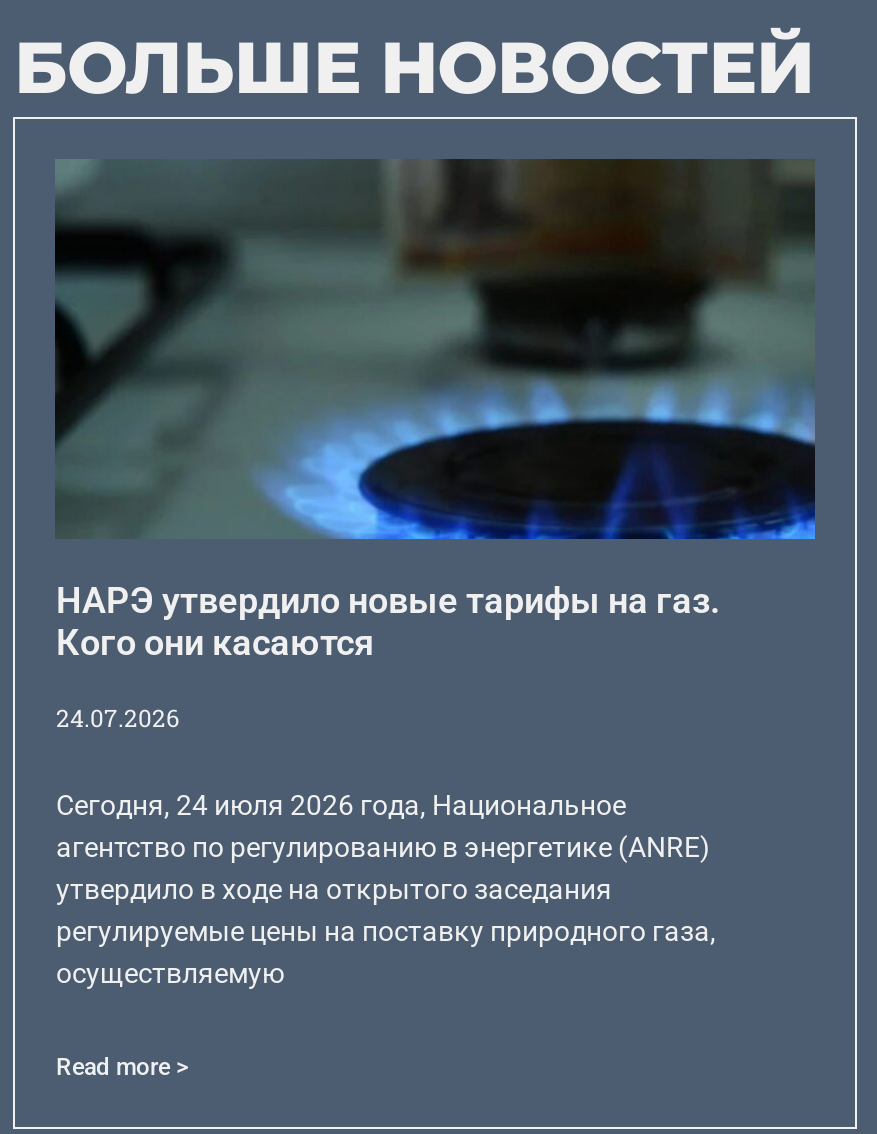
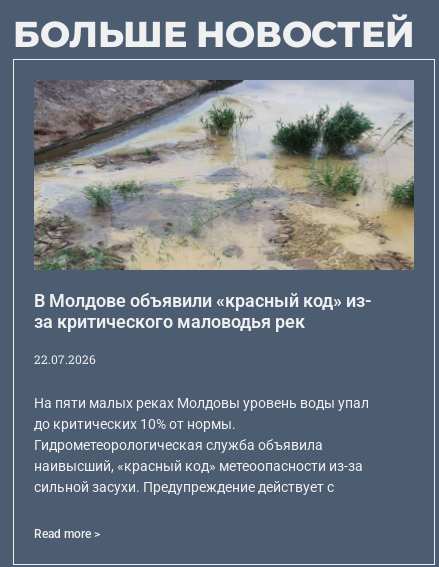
- [image]
- НАРЭ утвердило новые тарифы на газ.
- Кого они касаются
+ [image]
+ В Молдове объявили «красный код» из-
+ за критического маловодья рек

- 24.07.2026
+ 22.07.2026

- Сегодня, 24 июля 2026 года, Национальное
- агентство по регулированию в энергетике (ANRE)
- утвердило в ходе на открытого заседания
- регулируемые цены на поставку природного газа,
- осуществляемую
+ На пяти малых реках Молдовы уровень воды упал
+ до критических 10% от нормы.
+ Гидрометеорологическая служба объявила
+ наивысший, «красный код» метеоопасности из-за
+ сильной засухи. Предупреждение действует с
